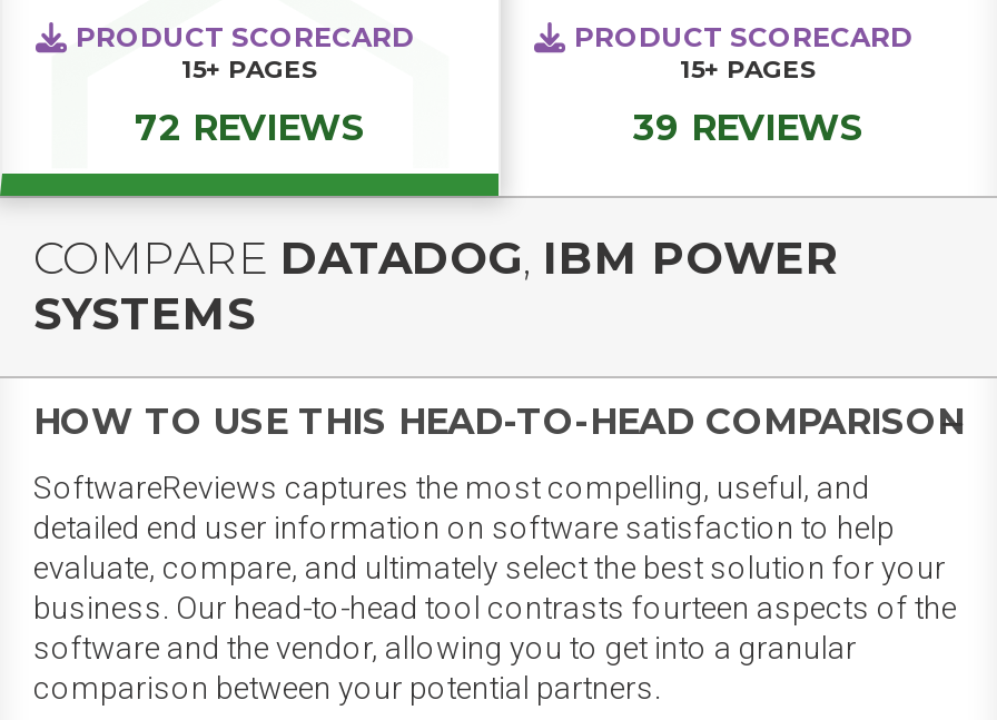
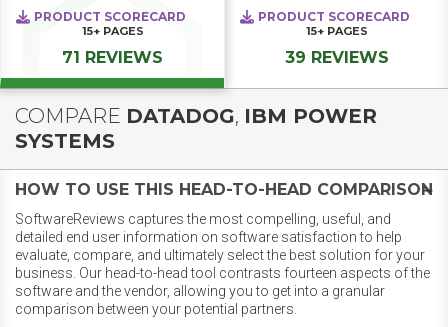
- 72 REVIEWS
+ 71 REVIEWS
